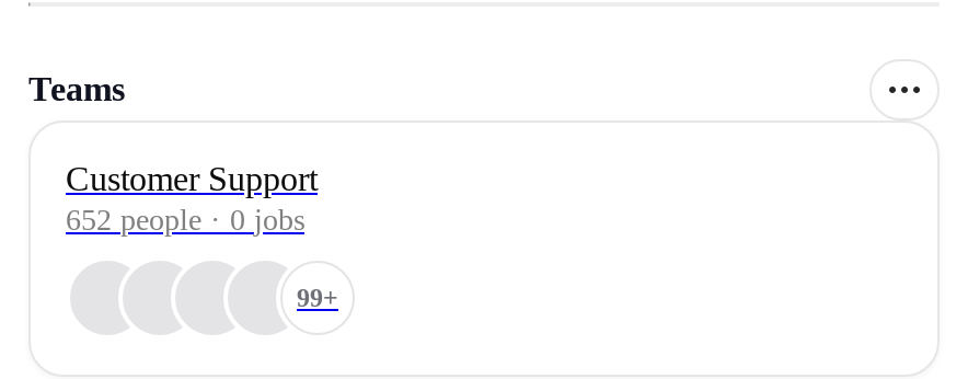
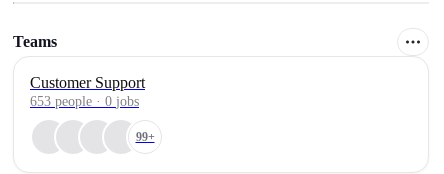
- 652 people · 0 jobs
+ 653 people · 0 jobs
